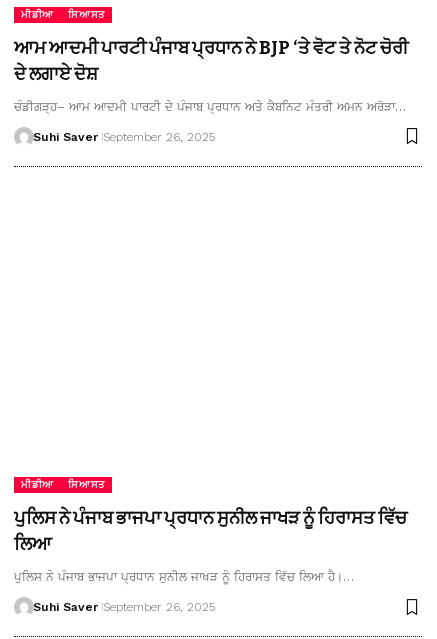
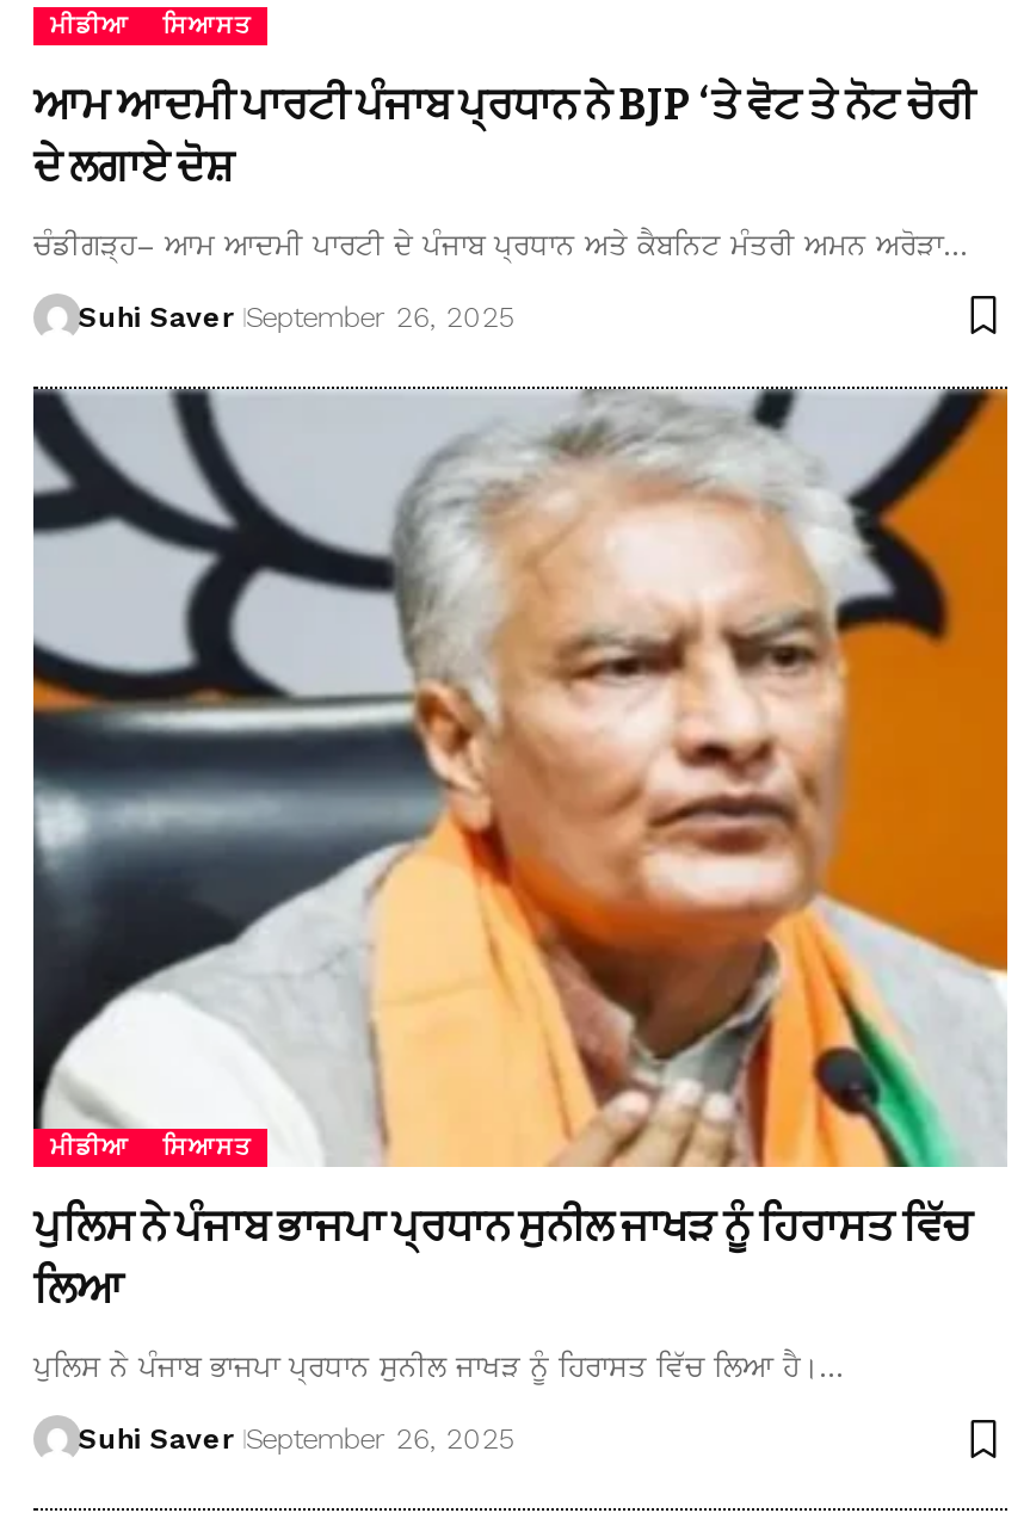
+ [image]
